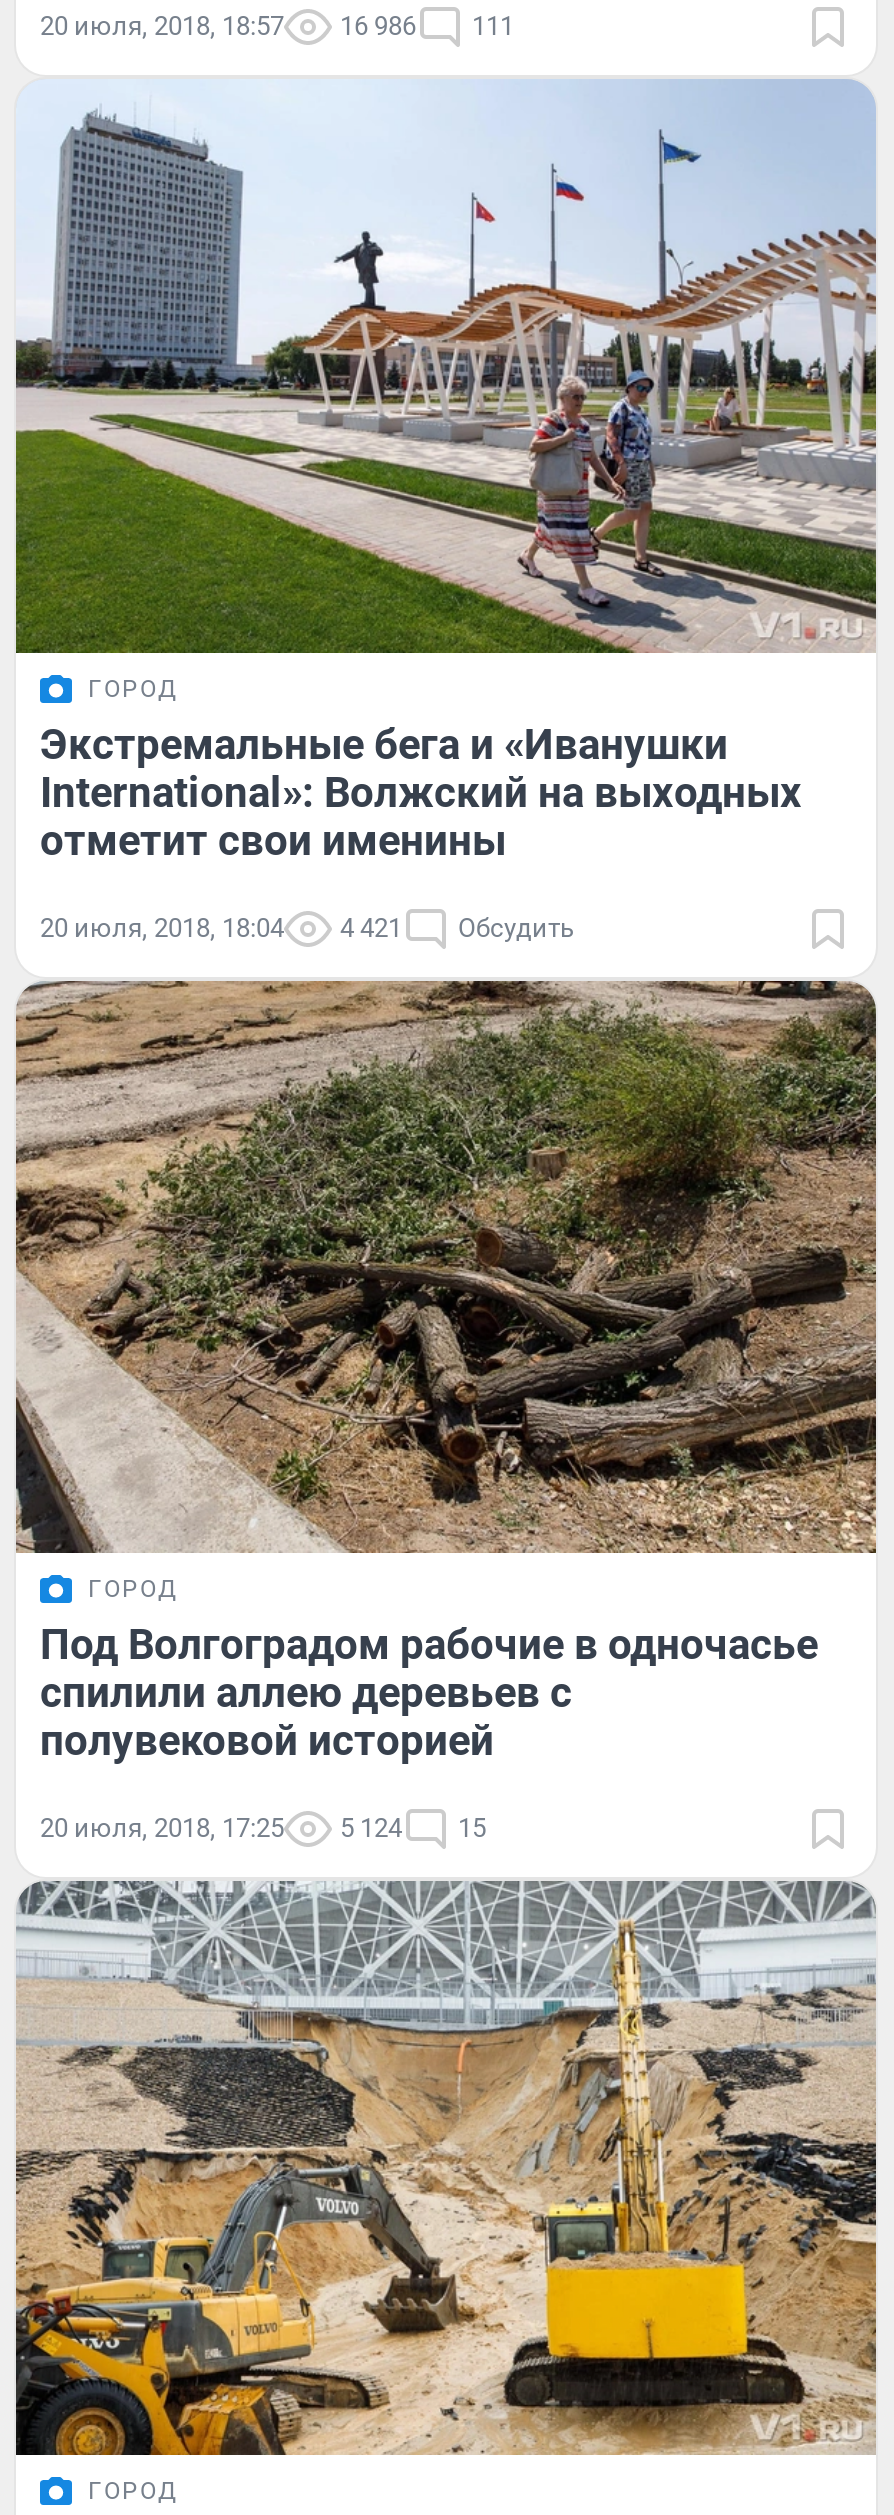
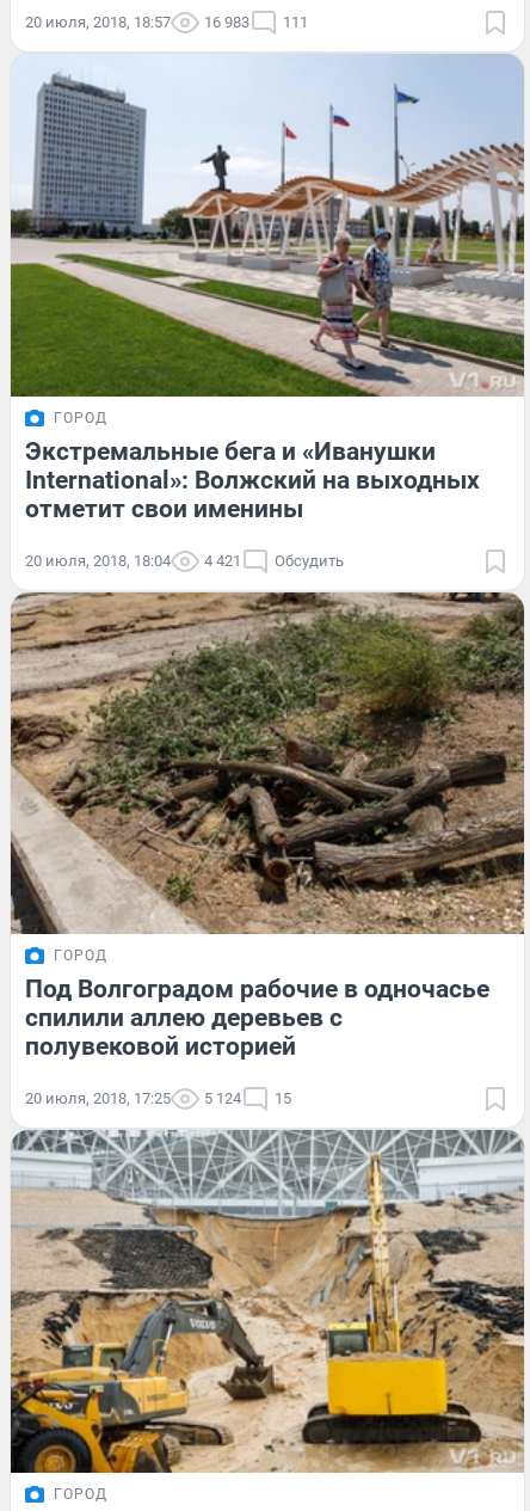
- 20 июля, 2018, 18:57 16 986 111
+ 20 июля, 2018, 18:57 16 983 111
